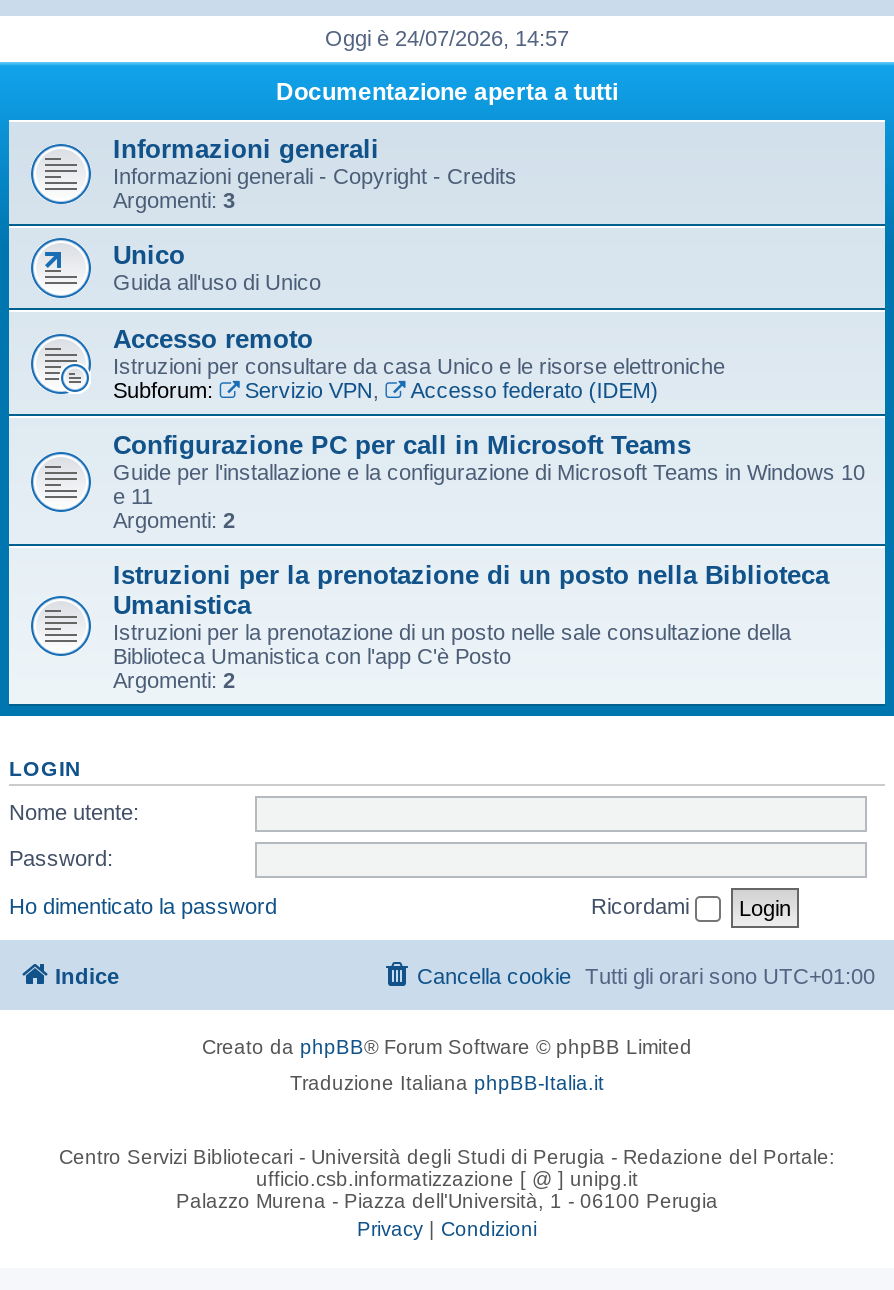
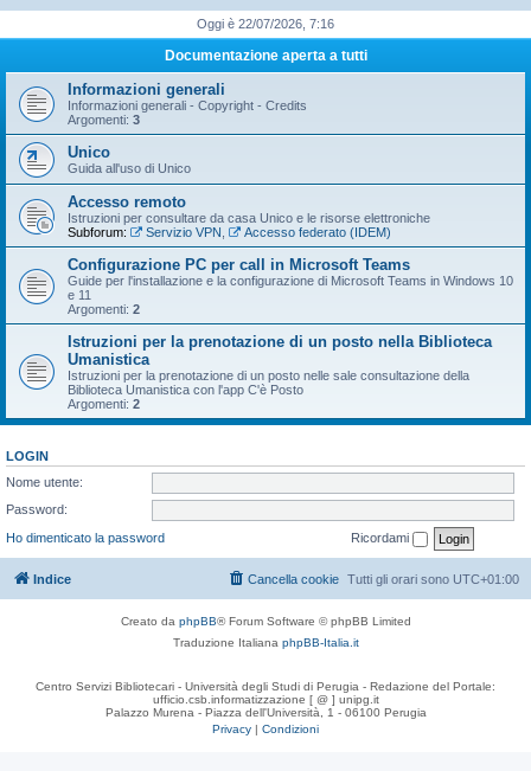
- Oggi è 24/07/2026, 14:57
+ Oggi è 22/07/2026, 7:16
